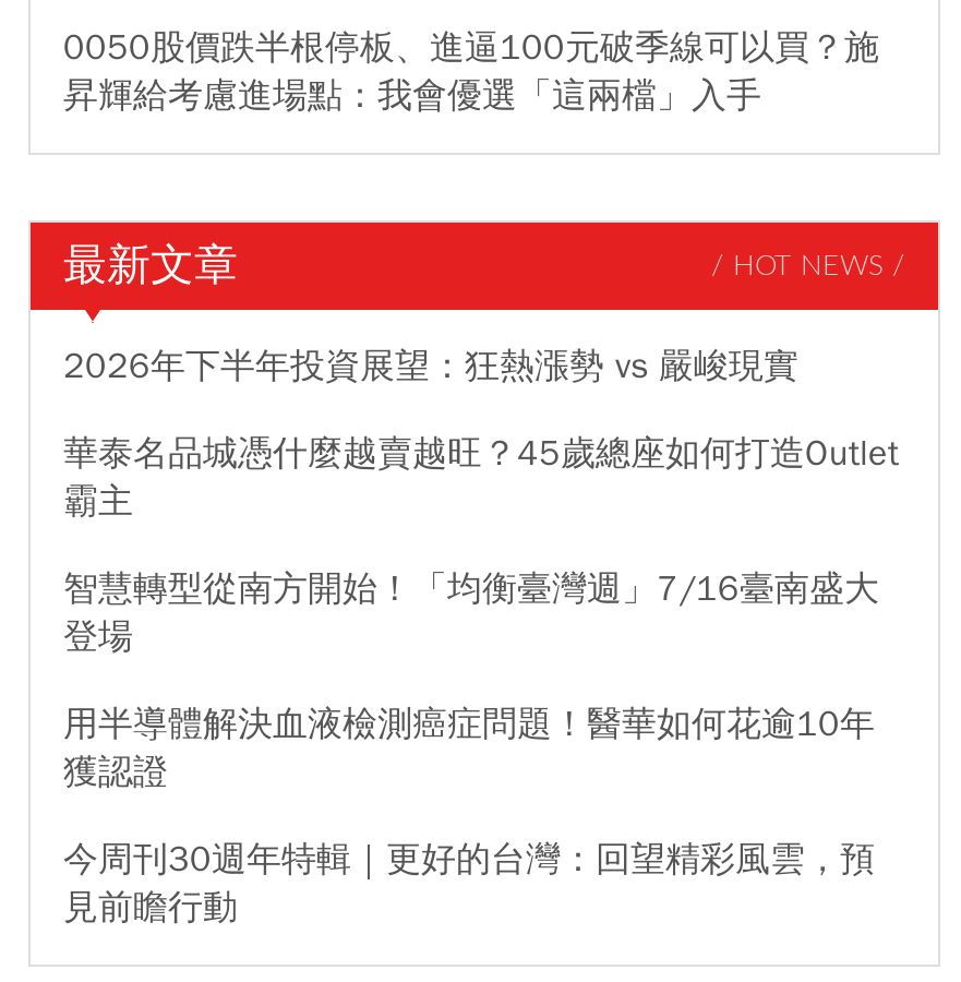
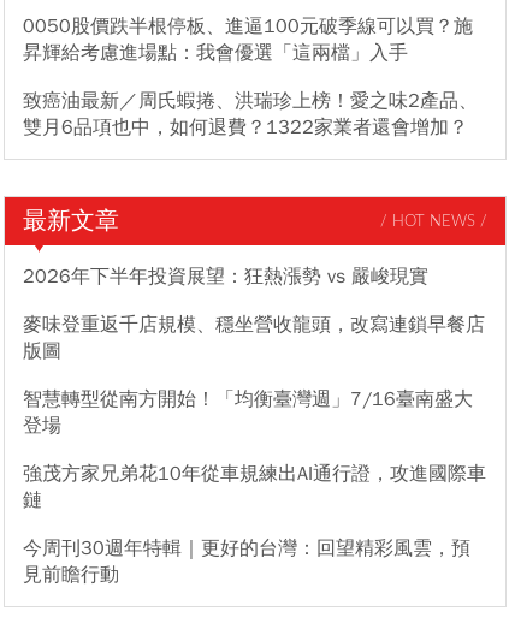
+ 致癌油最新／周氏蝦捲、洪瑞珍上榜！愛之味2產品、
+ 雙月6品項也中，如何退費？1322家業者還會增加？

- 華泰名品城憑什麼越賣越旺？45歲總座如何打造Outlet
- 霸主
+ 麥味登重返千店規模、穩坐營收龍頭，改寫連鎖早餐店
+ 版圖

- 用半導體解決血液檢測癌症問題！醫華如何花逾10年
- 獲認證
+ 強茂方家兄弟花10年從車規練出AI通行證，攻進國際車
+ 鏈
